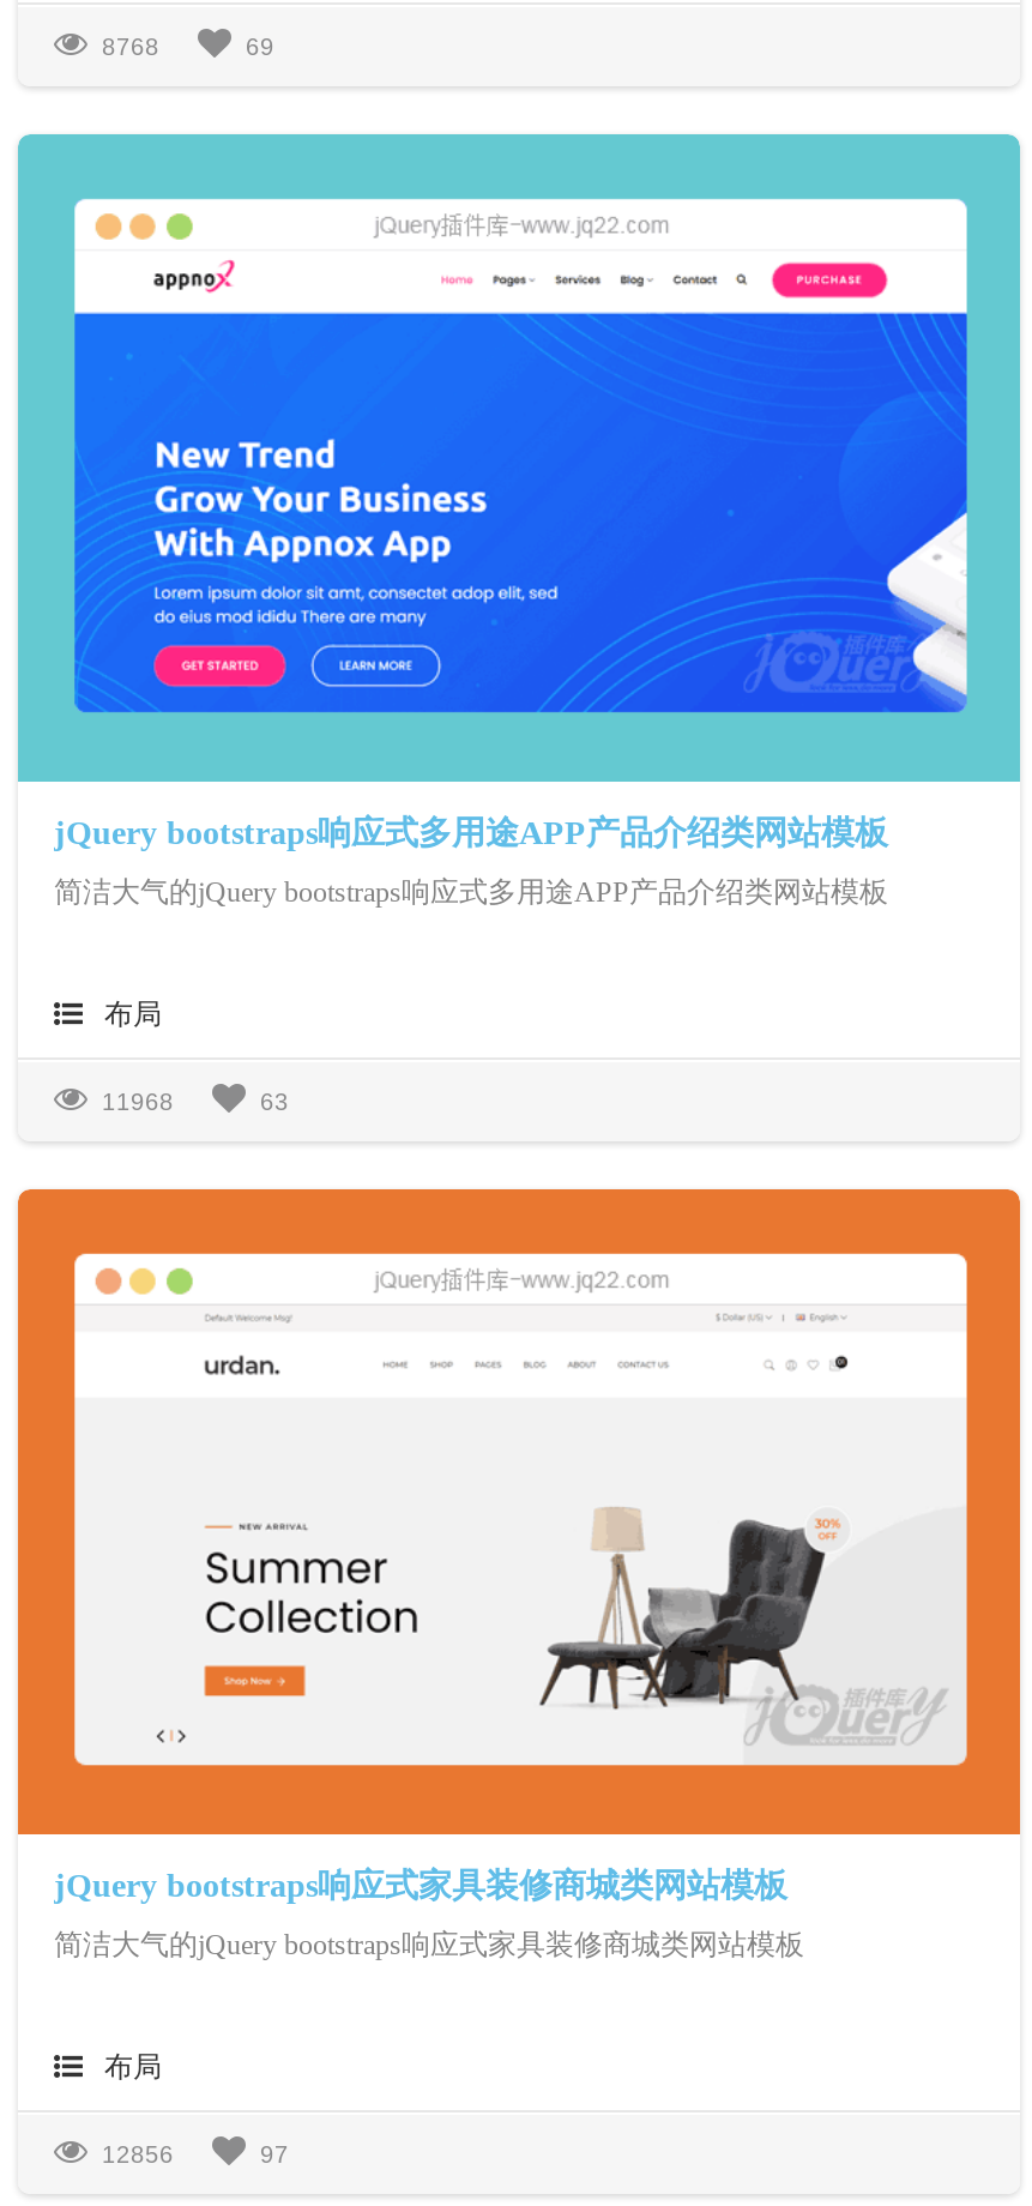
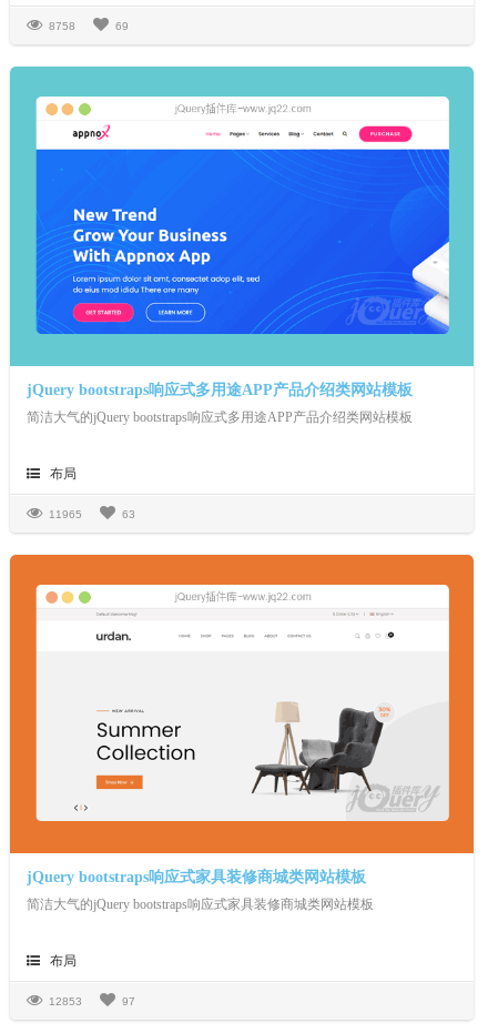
- 8768
+ 8758

- 11968
+ 11965

- 12856
+ 12853
